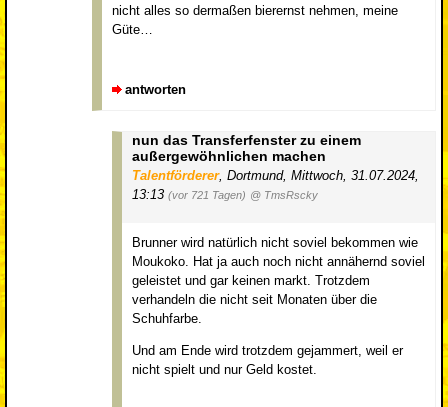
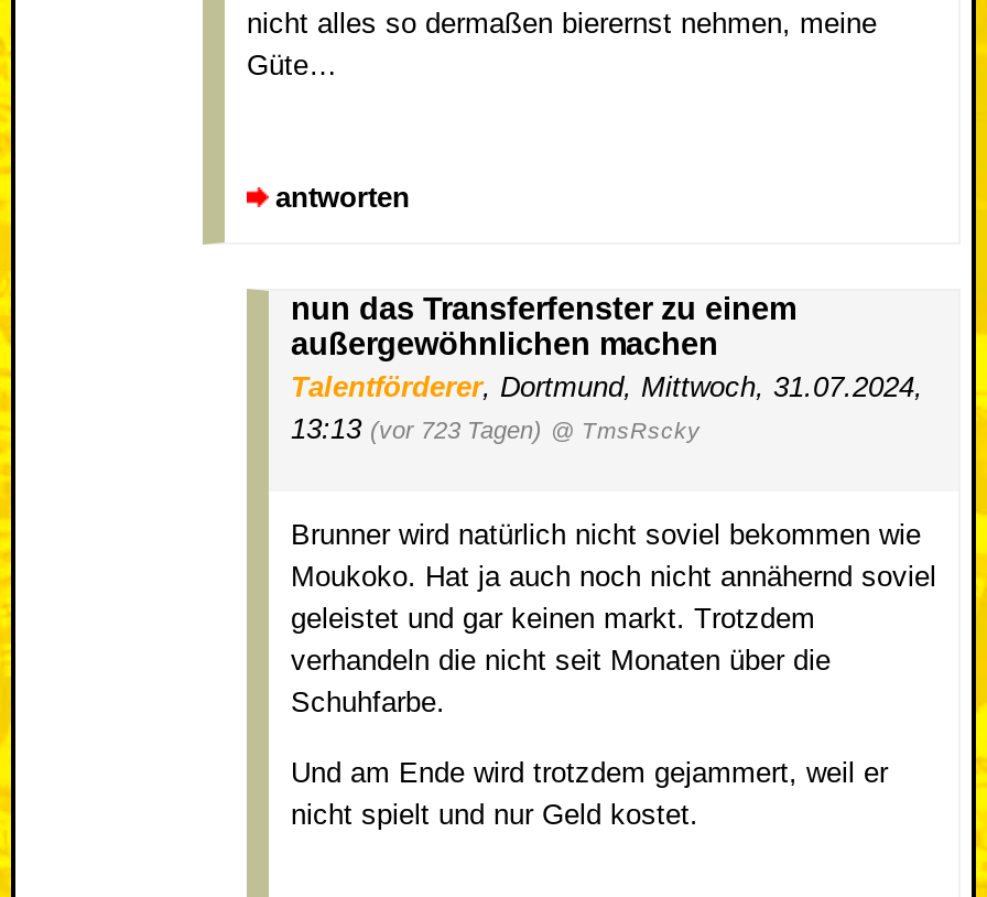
- 13:13 (vor 721 Tagen) @ TmsRscky
+ 13:13 (vor 723 Tagen) @ TmsRscky
